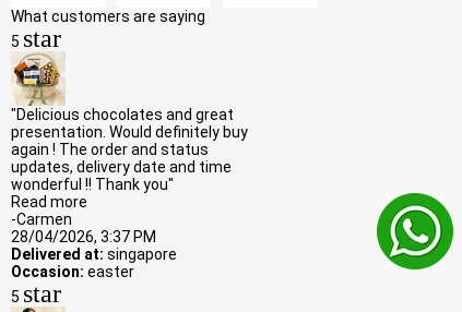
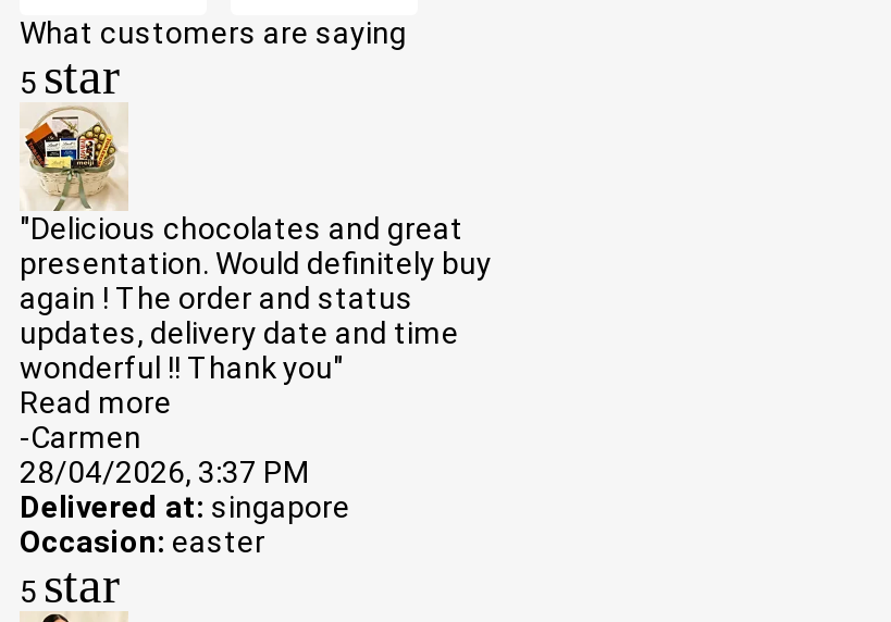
- [image]
